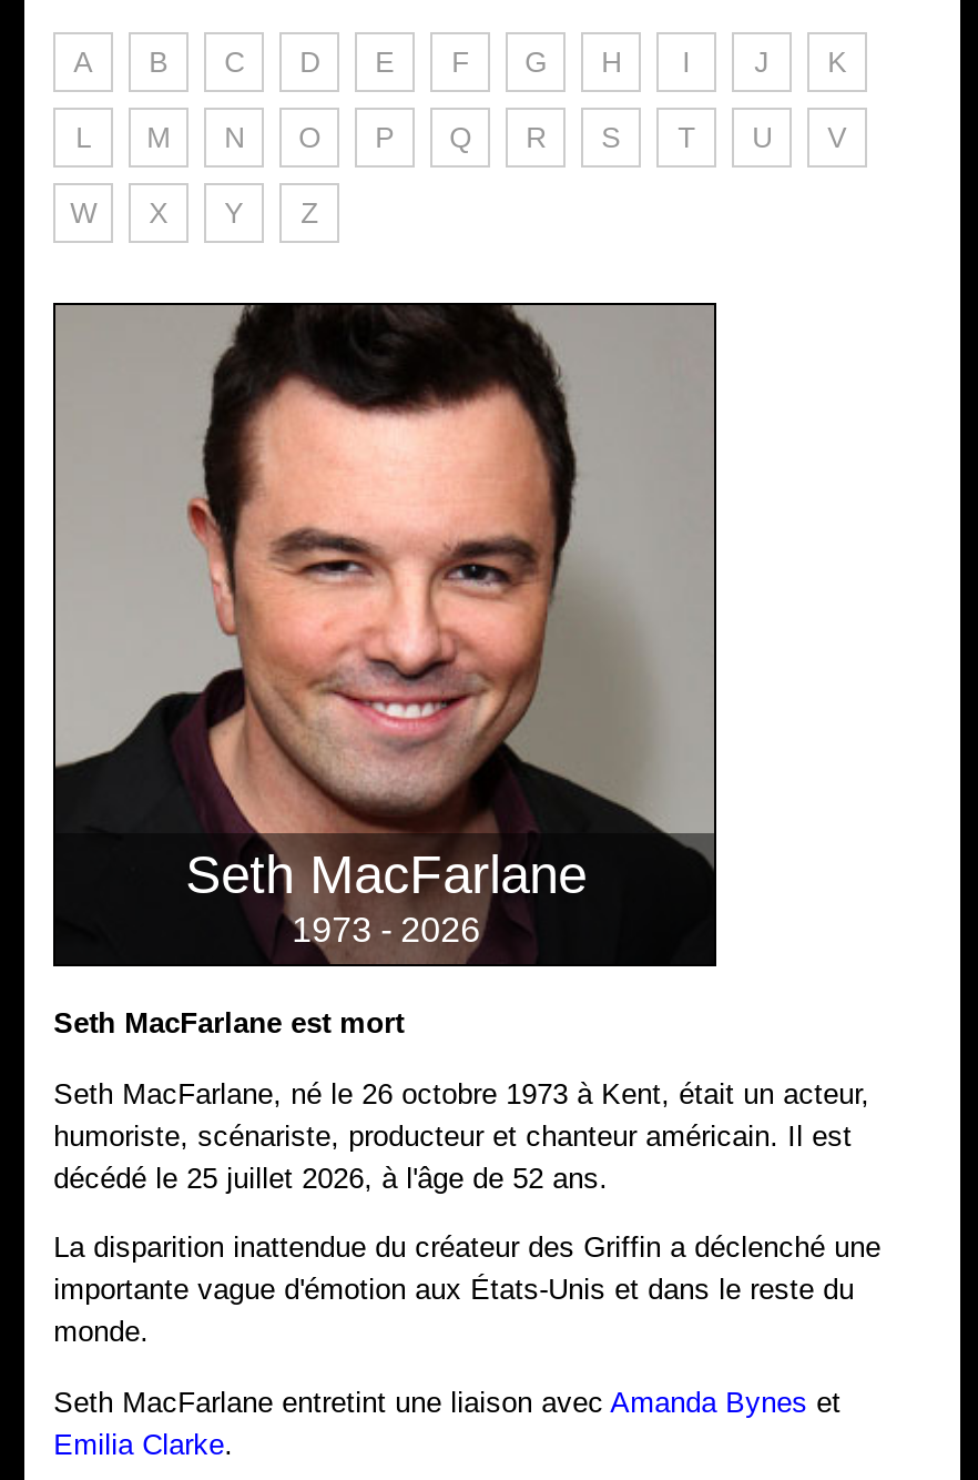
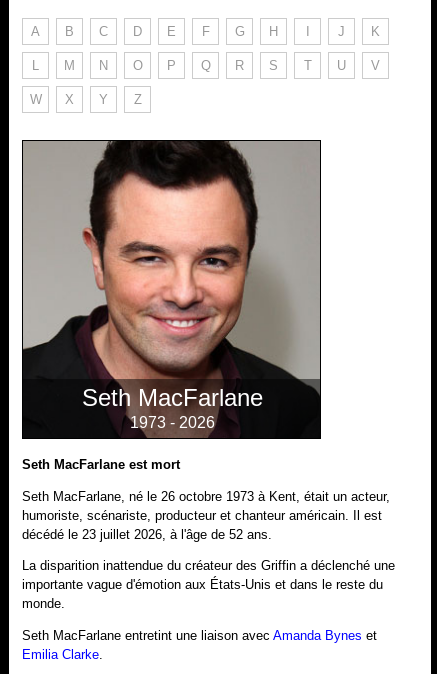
- décédé le 25 juillet 2026, à l'âge de 52 ans.
+ décédé le 23 juillet 2026, à l'âge de 52 ans.
